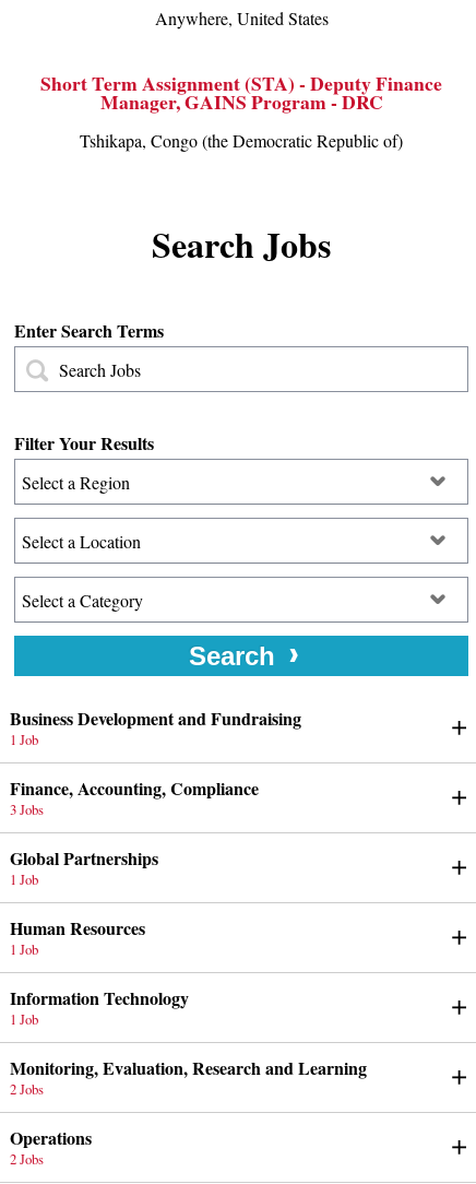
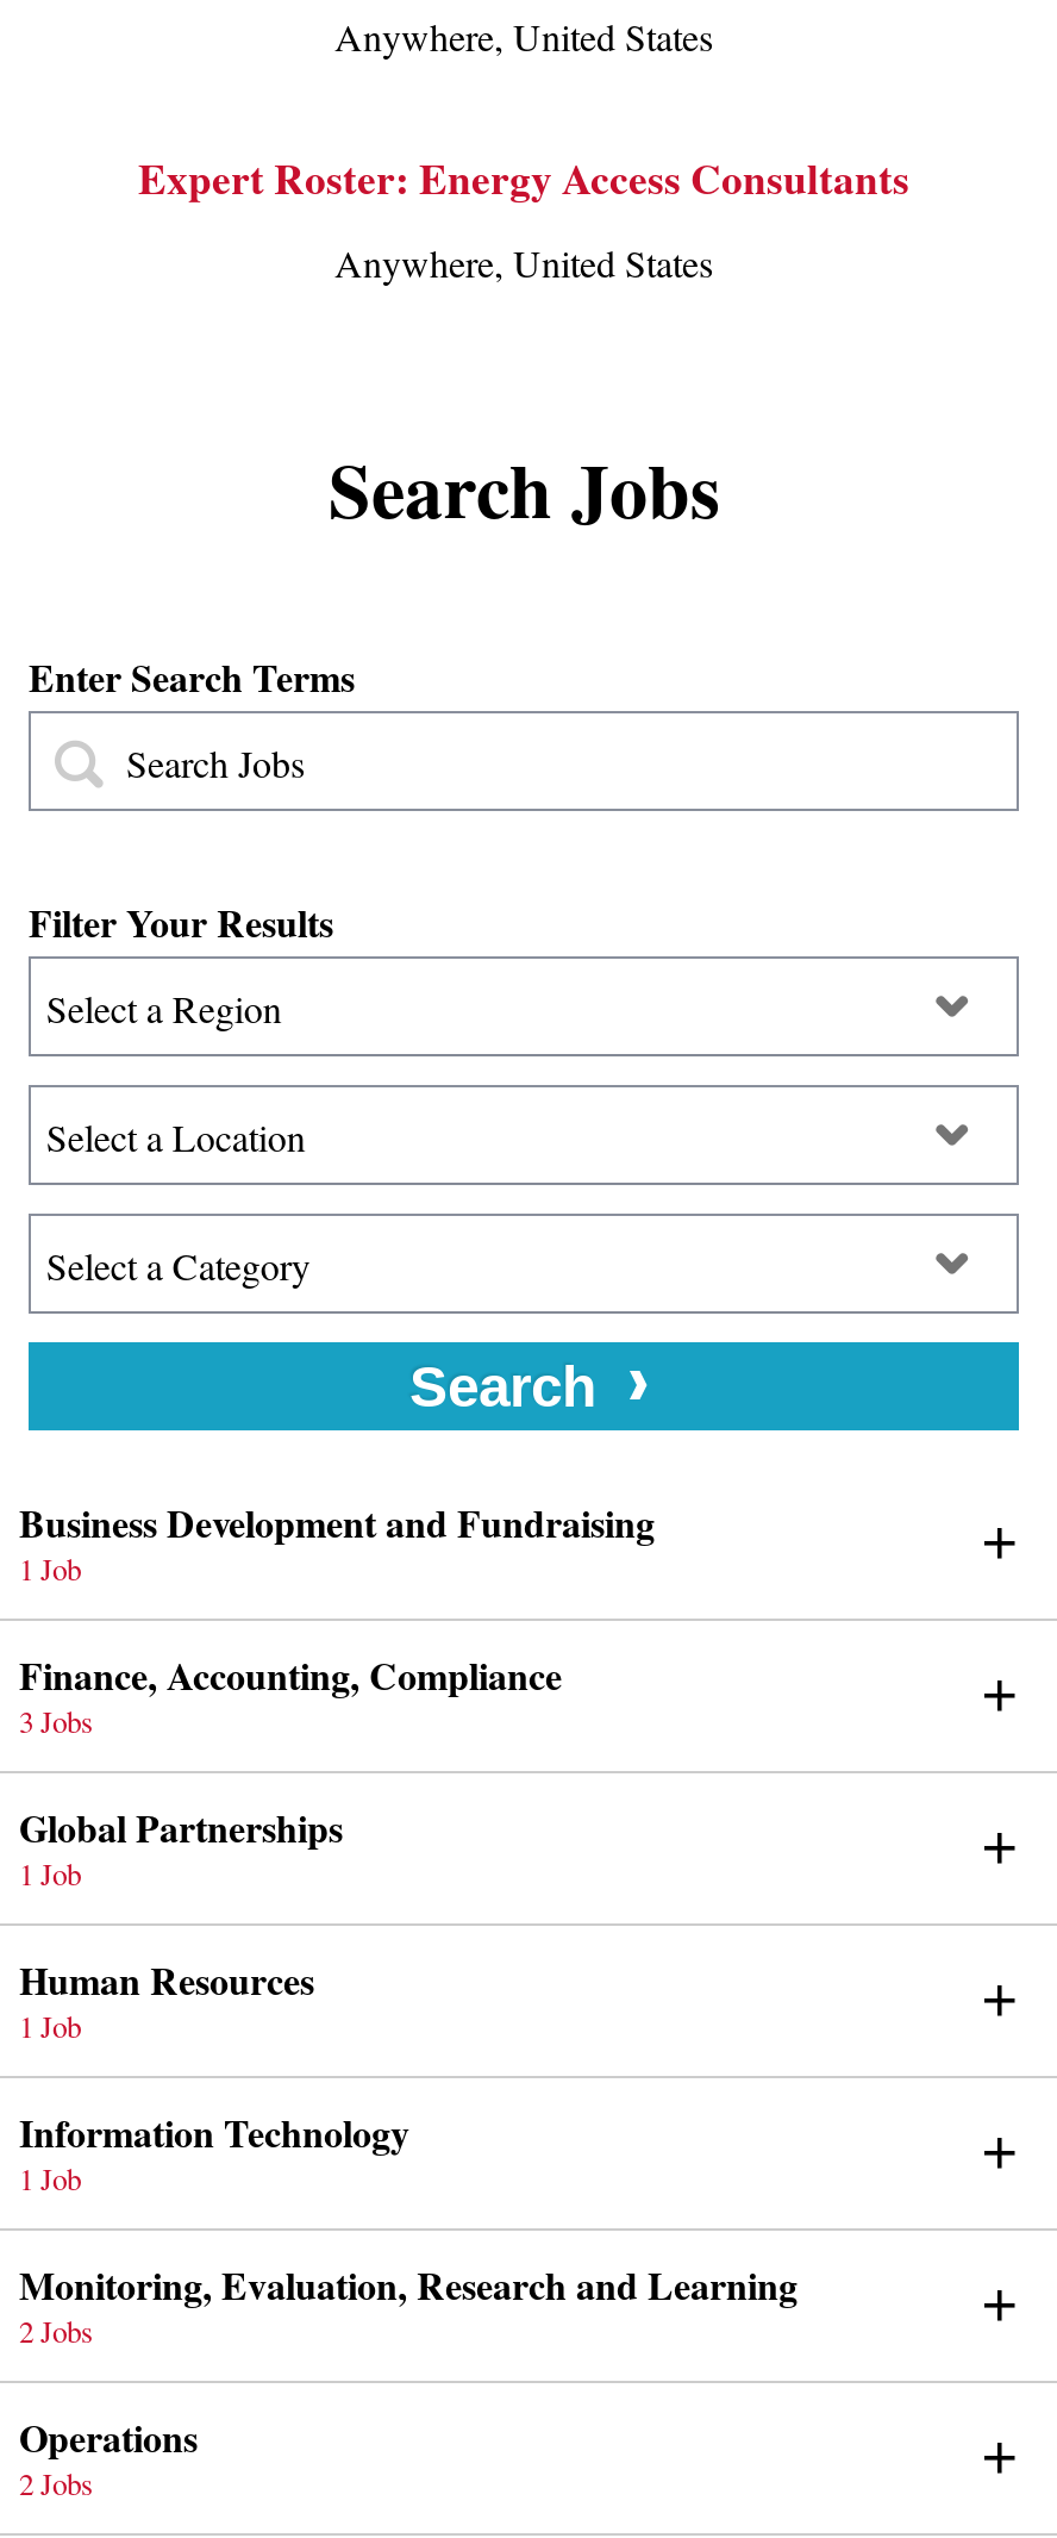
- Short Term Assignment (STA) - Deputy Finance
- Manager, GAINS Program - DRC
+ Expert Roster: Energy Access Consultants

- Tshikapa, Congo (the Democratic Republic of)
+ Anywhere, United States
